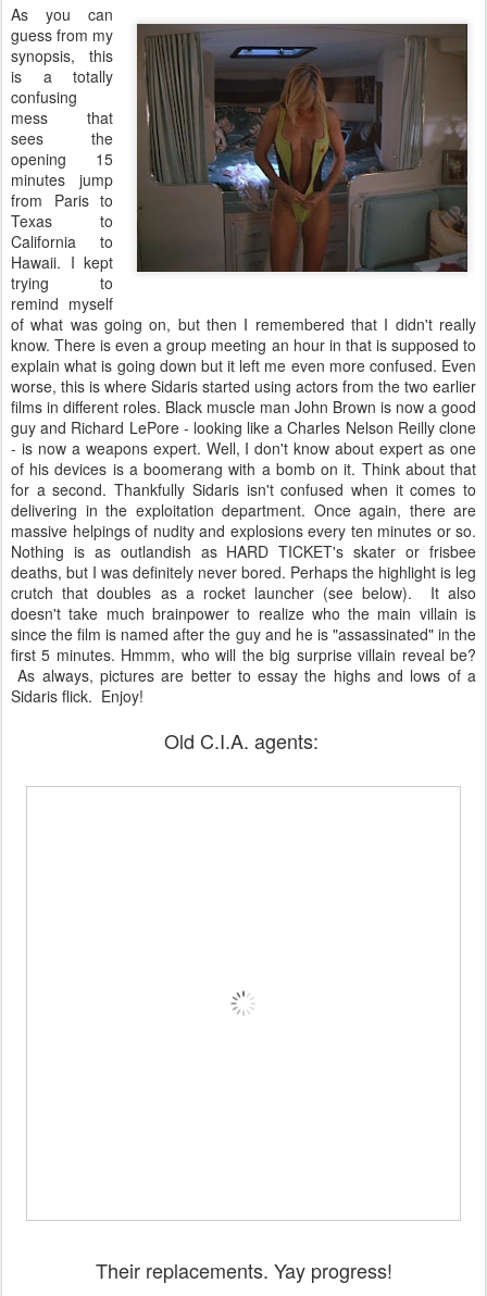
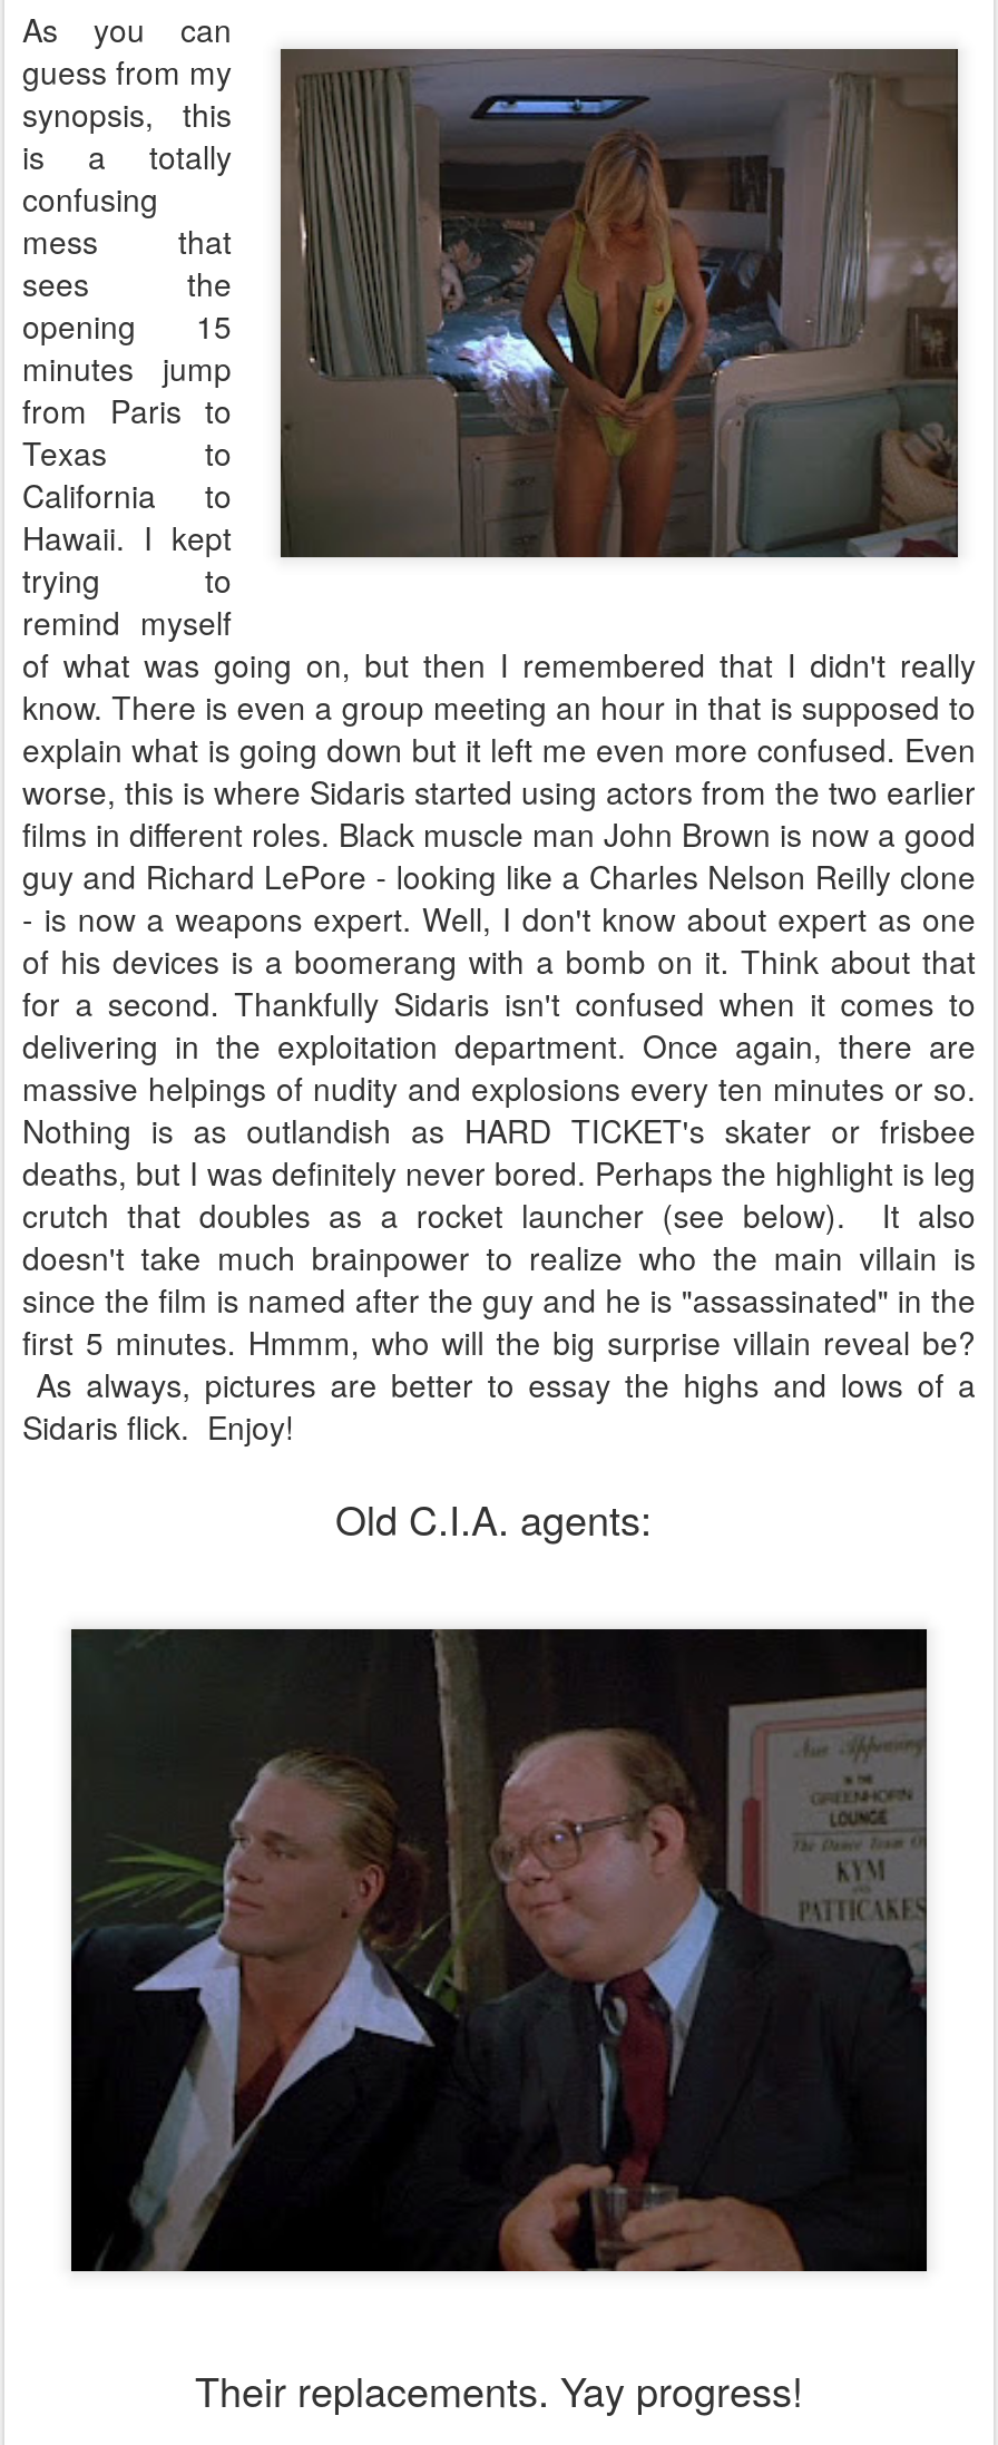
+ [image]
